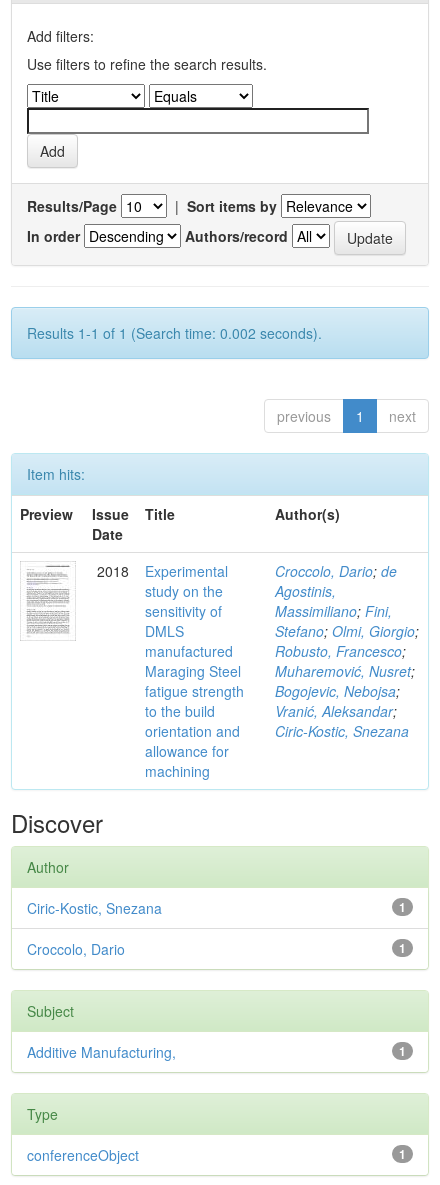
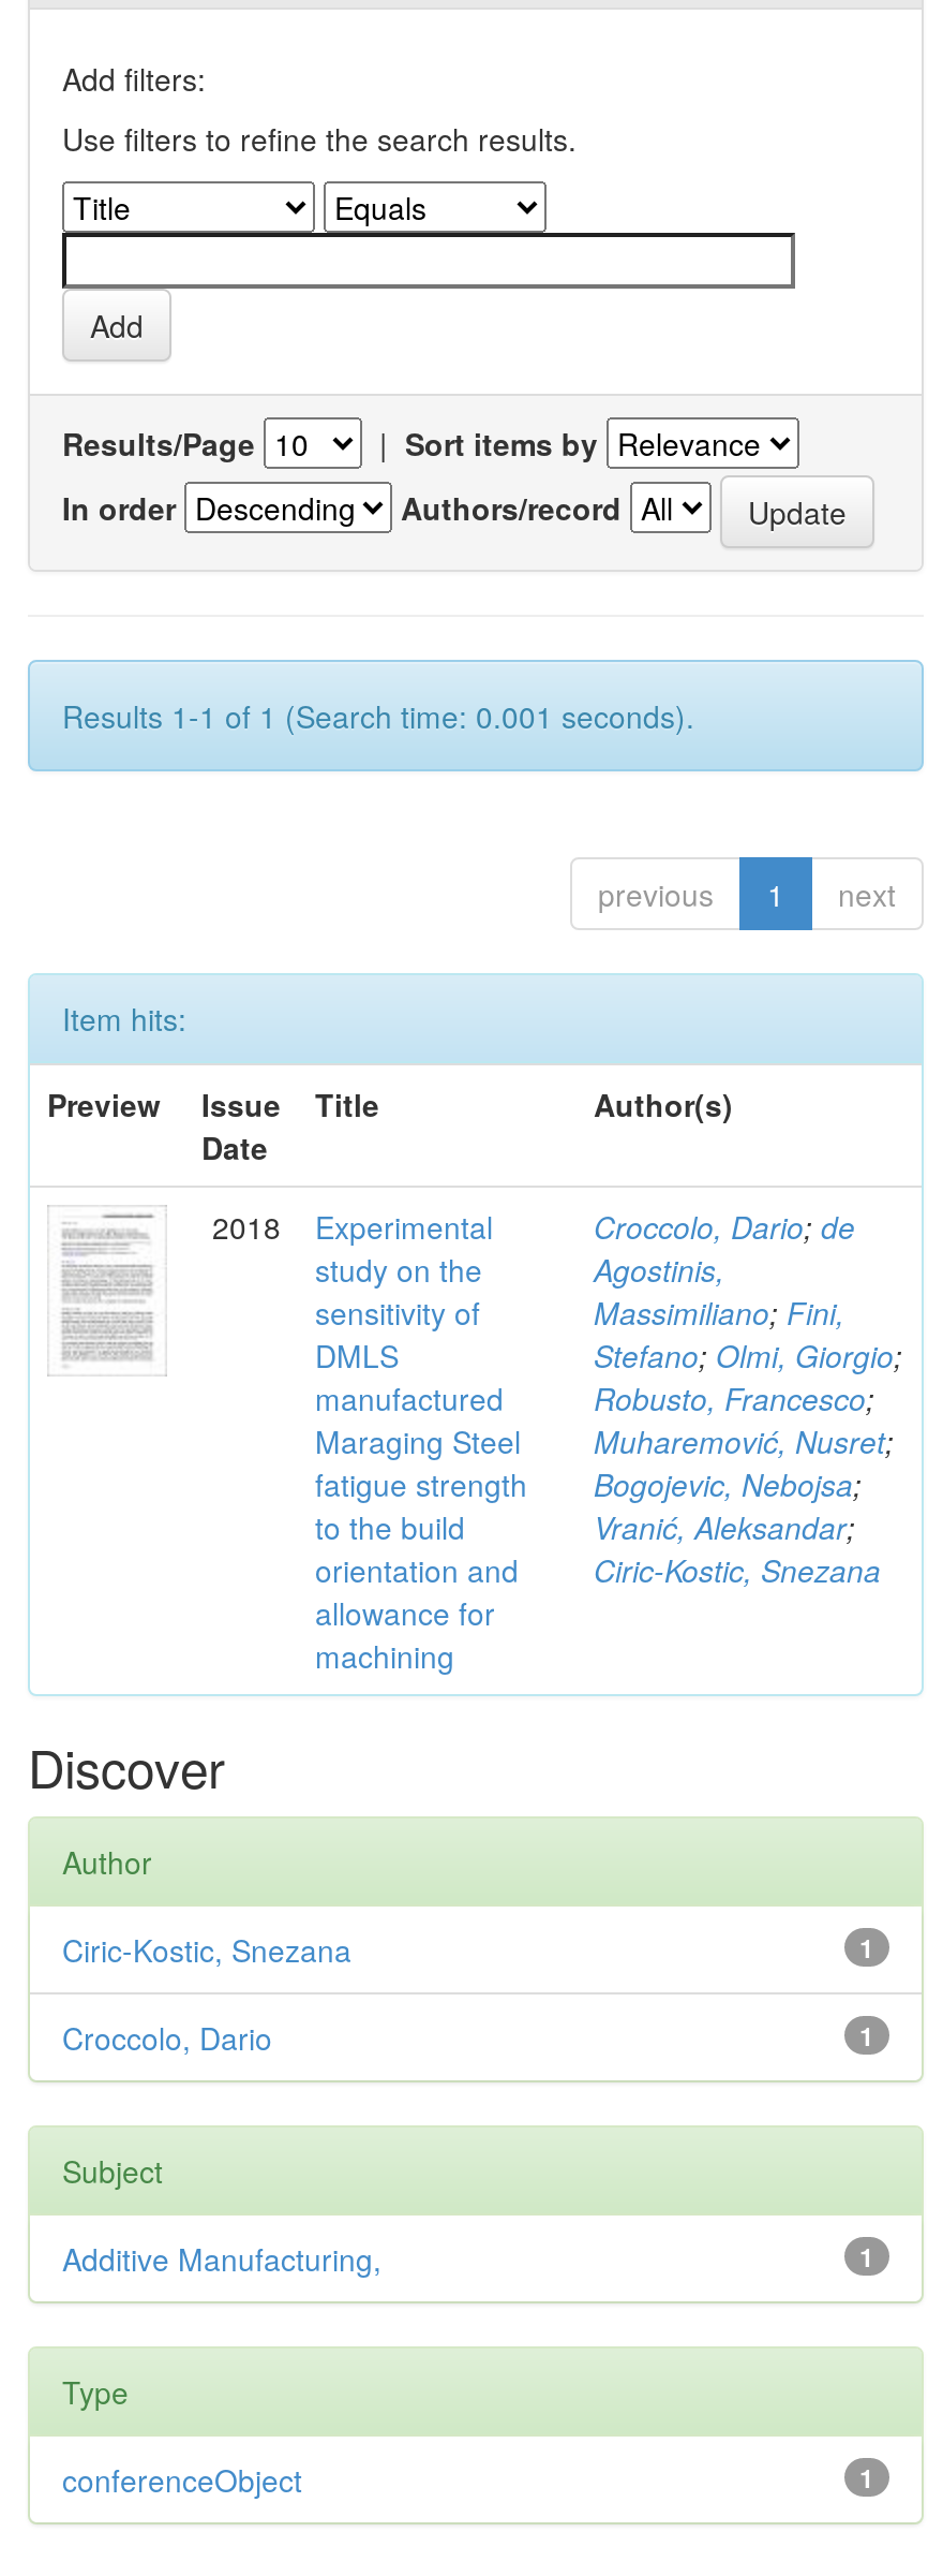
- Results 1-1 of 1 (Search time: 0.002 seconds).
+ Results 1-1 of 1 (Search time: 0.001 seconds).
